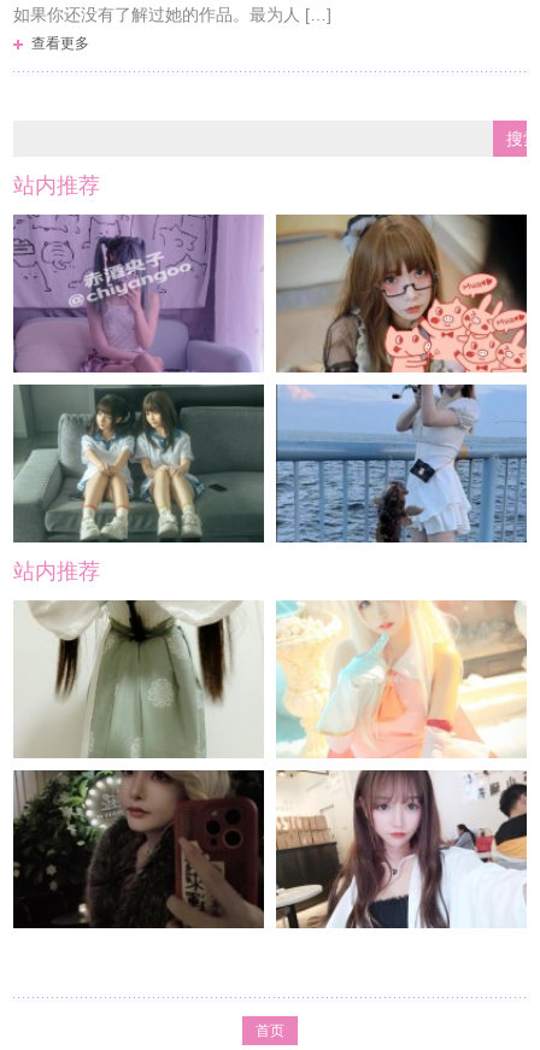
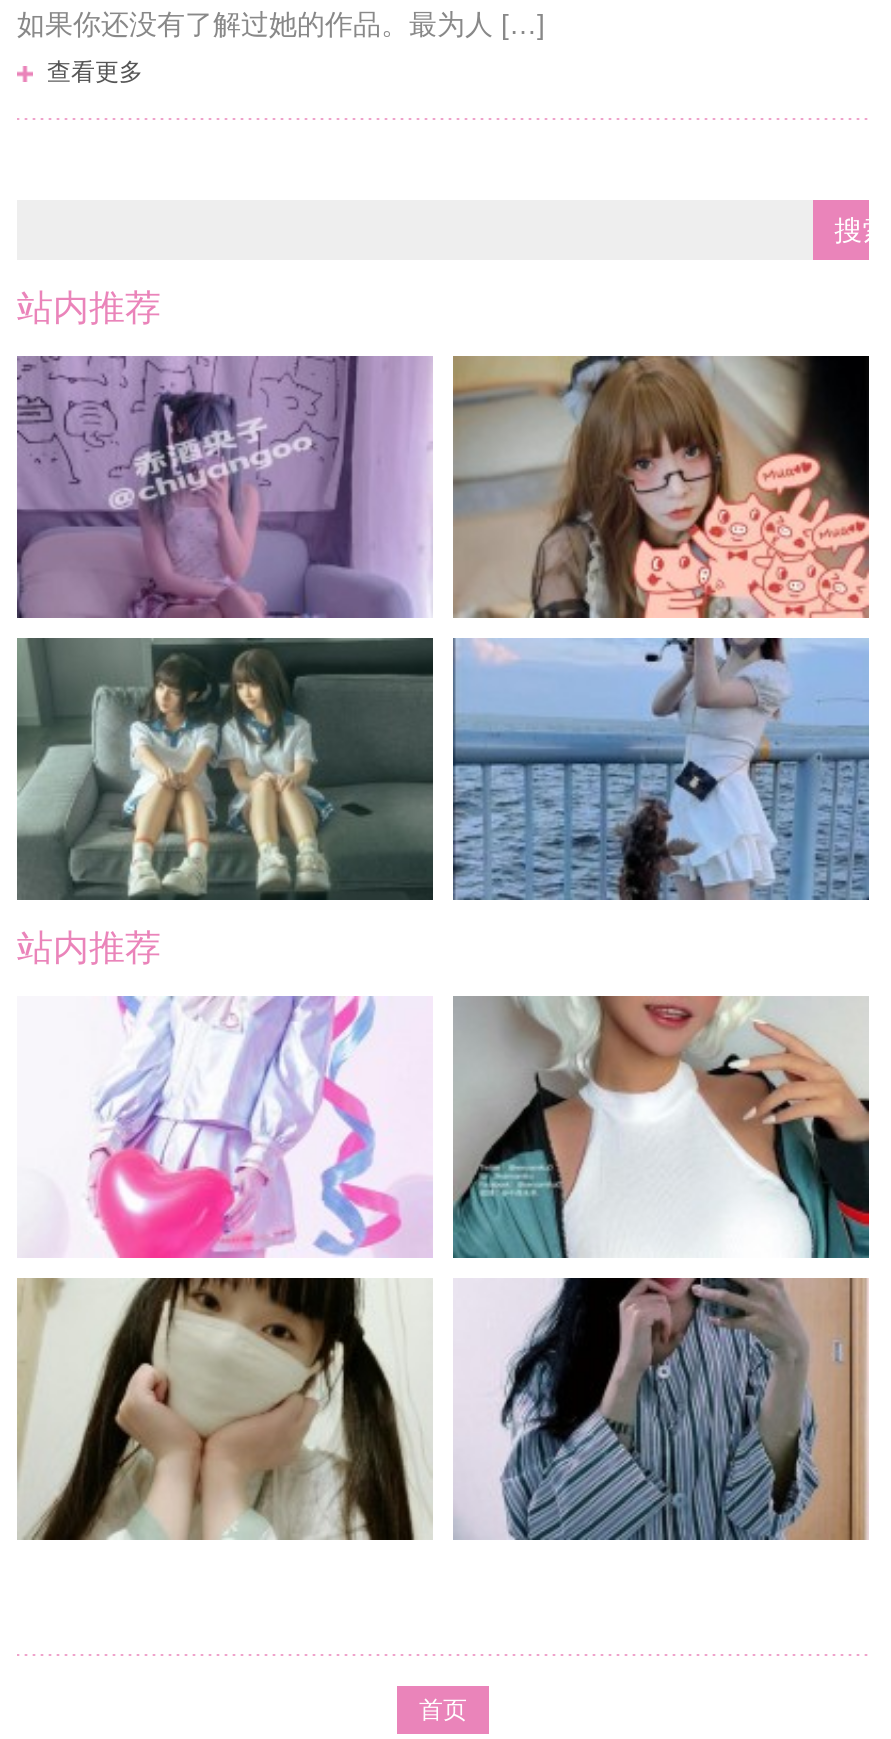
- [image]
+ [image]

- [image]
+ [image]

- [image]
+ [image]

- [image]
+ [image]
